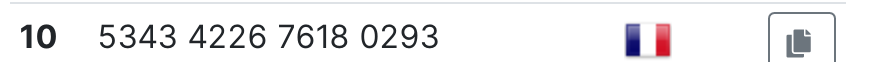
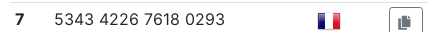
- 10 5343 4226 7618 0293
+ 7 5343 4226 7618 0293
